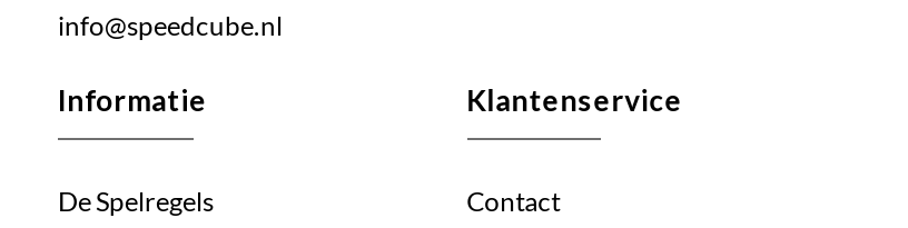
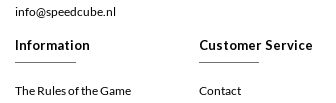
- Informatie
+ Information

- Klantenservice
+ Customer Service

- De Spelregels
+ The Rules of the Game
